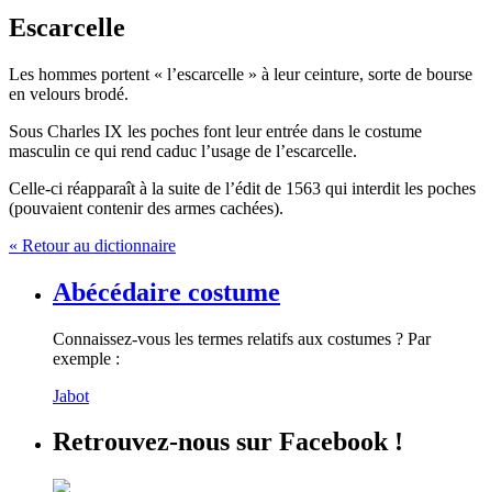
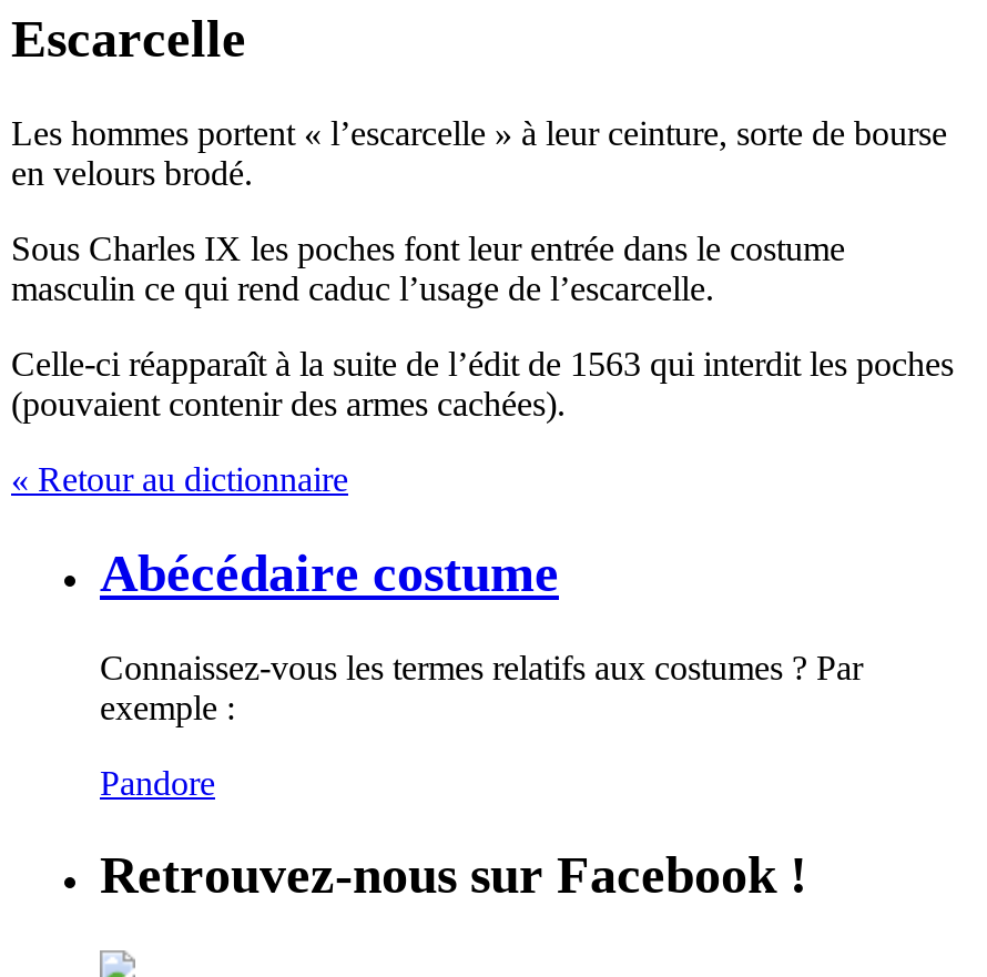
- Jabot
+ Pandore
